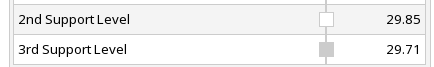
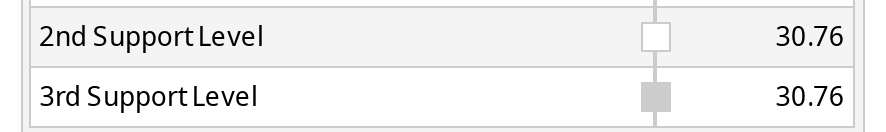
- 29.85
+ 30.76

- 29.71
+ 30.76
